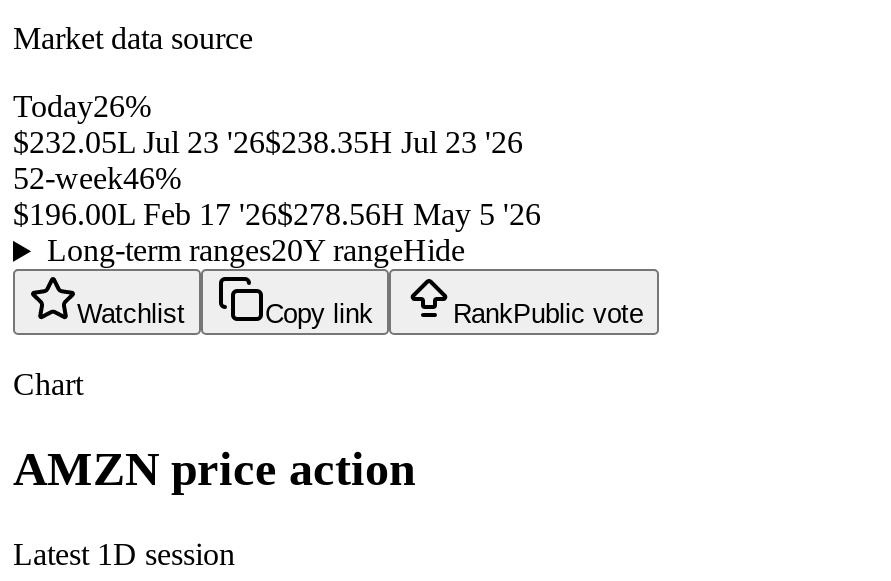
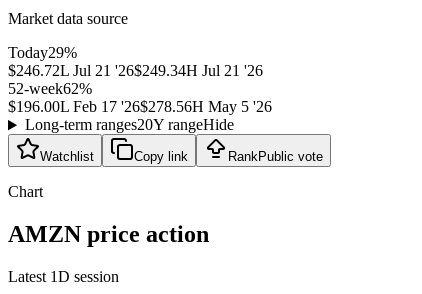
- Today26%
+ Today29%

- $232.05L Jul 23 '26$238.35H Jul 23 '26
+ $246.72L Jul 21 '26$249.34H Jul 21 '26

- 52-week46%
+ 52-week62%
